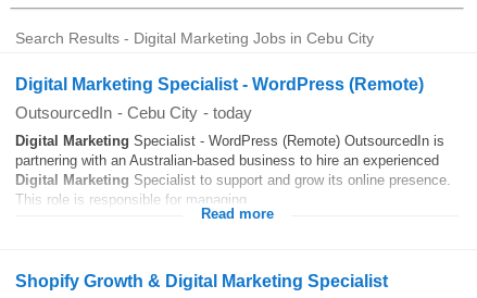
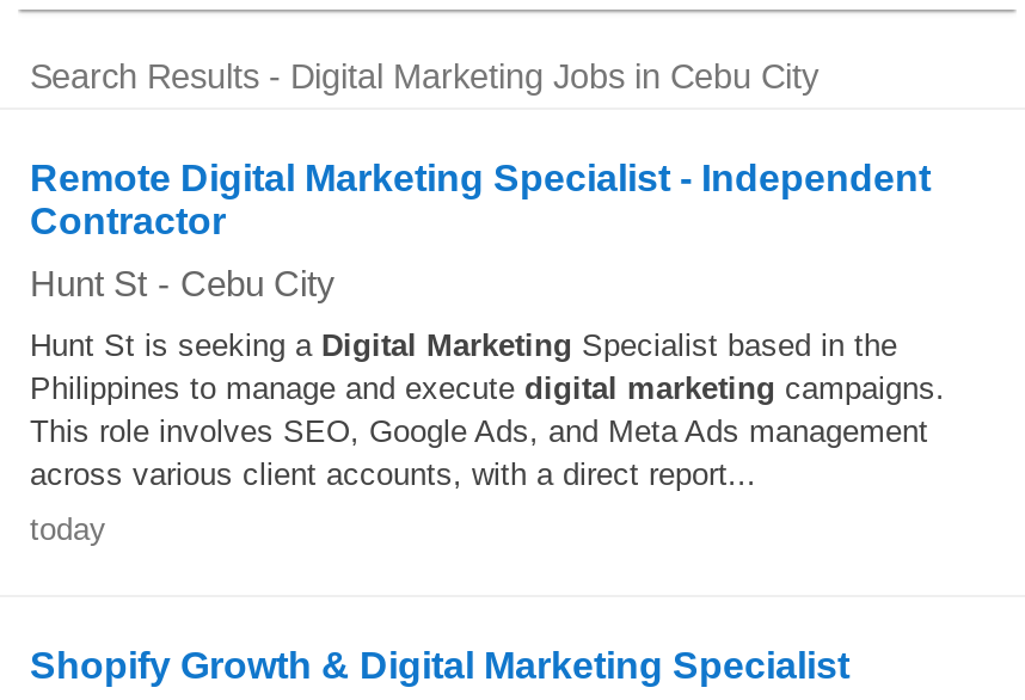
- Digital Marketing Specialist - WordPress (Remote)
- OutsourcedIn - Cebu City - today
- Digital Marketing Specialist - WordPress (Remote) OutsourcedIn is
- partnering with an Australian-based business to hire an experienced
- Digital Marketing Specialist to support and grow its online presence.
- This role is responsible for managing...
- Read more
+ Remote Digital Marketing Specialist - Independent
+ Contractor
+ Hunt St - Cebu City
+ Hunt St is seeking a Digital Marketing Specialist based in the
+ Philippines to manage and execute digital marketing campaigns.
+ This role involves SEO, Google Ads, and Meta Ads management
+ across various client accounts, with a direct report...
+ today
